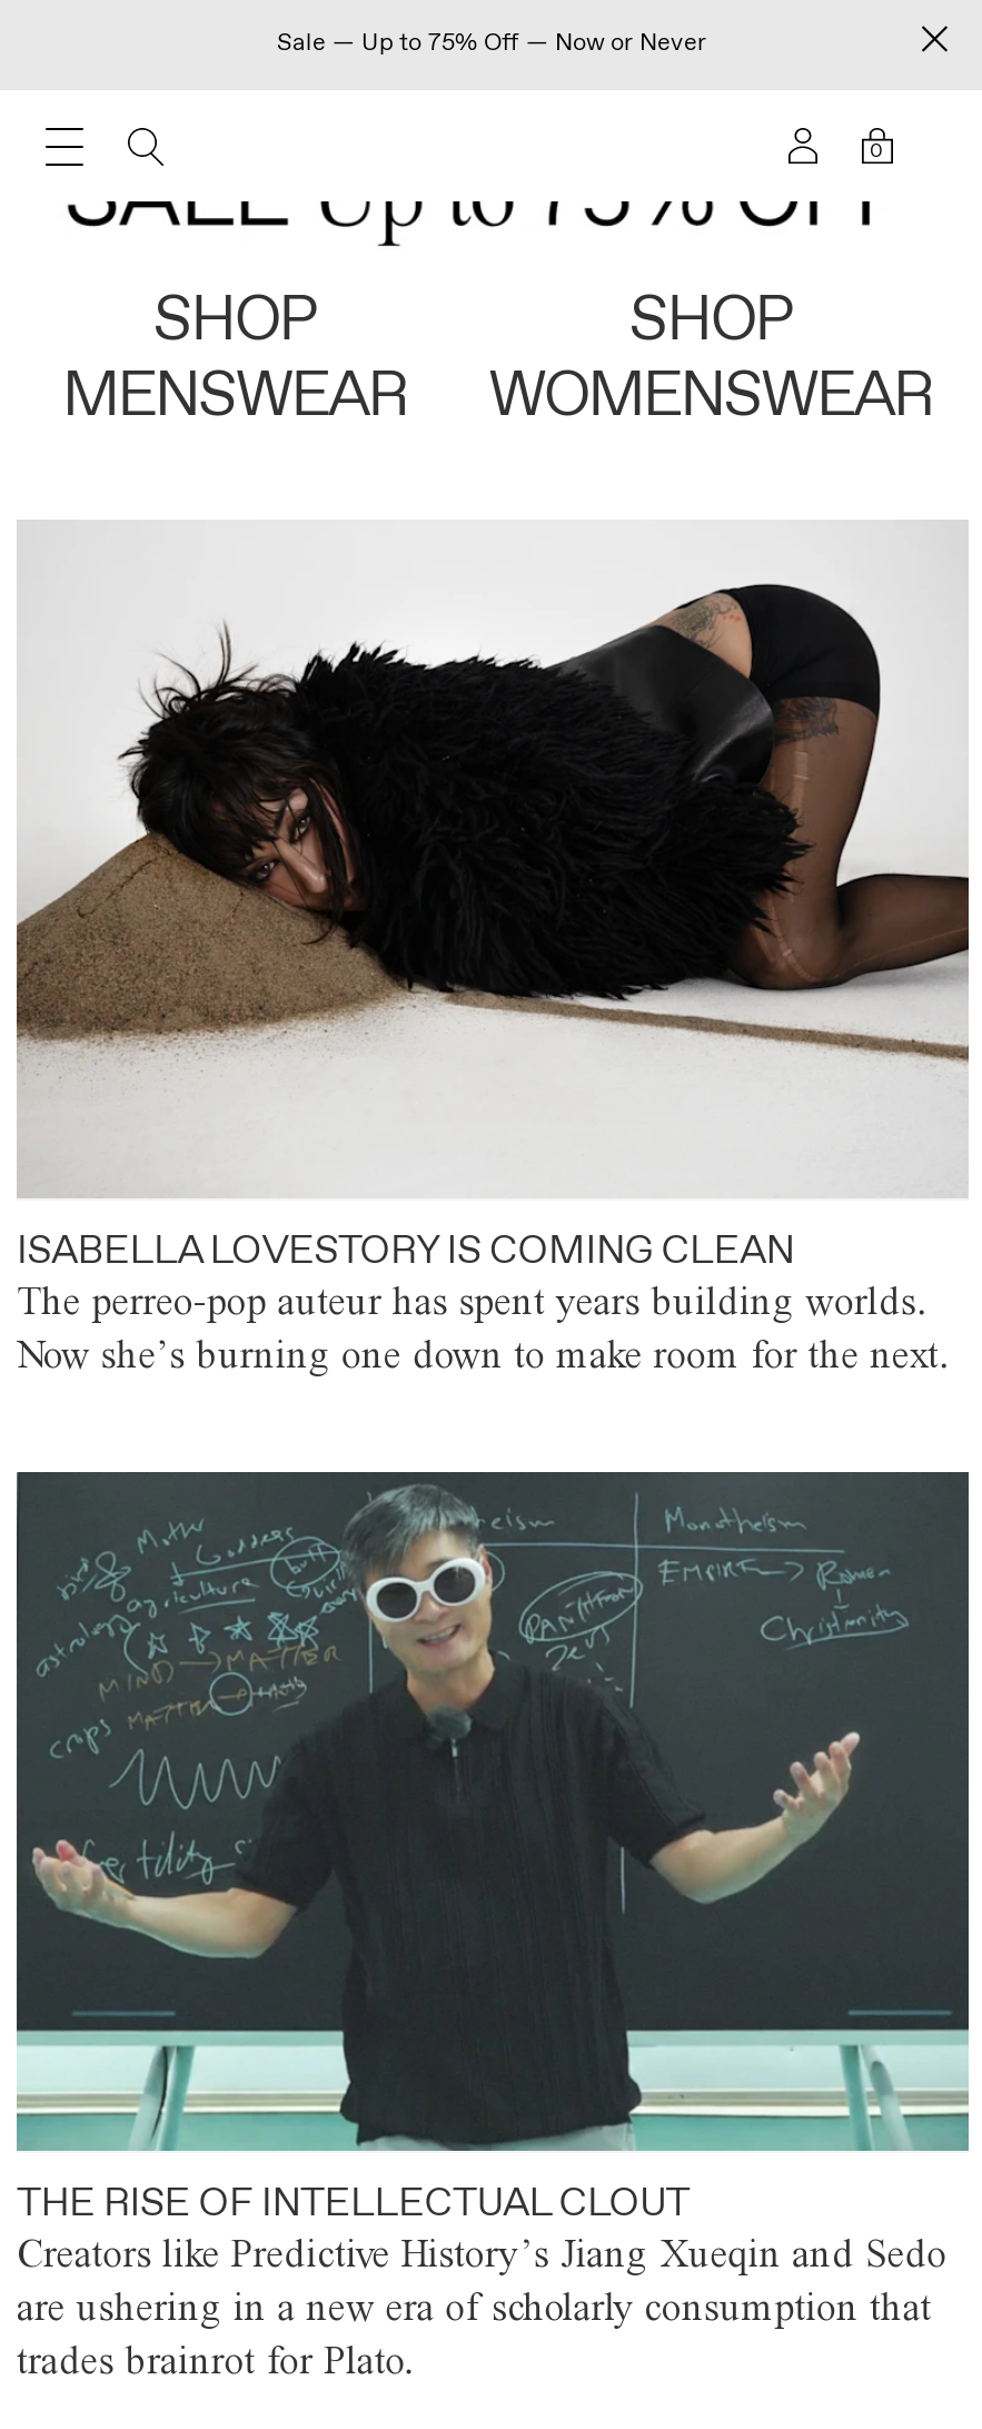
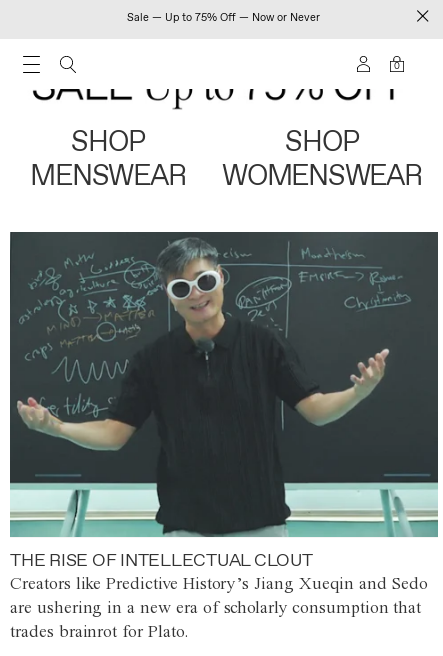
- [image]
- ISABELLA LOVESTORY IS COMING CLEAN
- The perreo-pop auteur has spent years building worlds.
- Now she’s burning one down to make room for the next.
